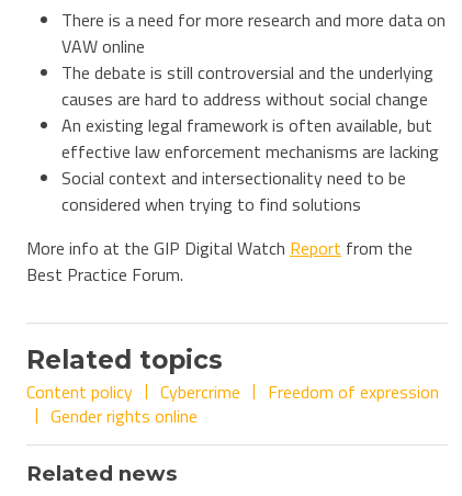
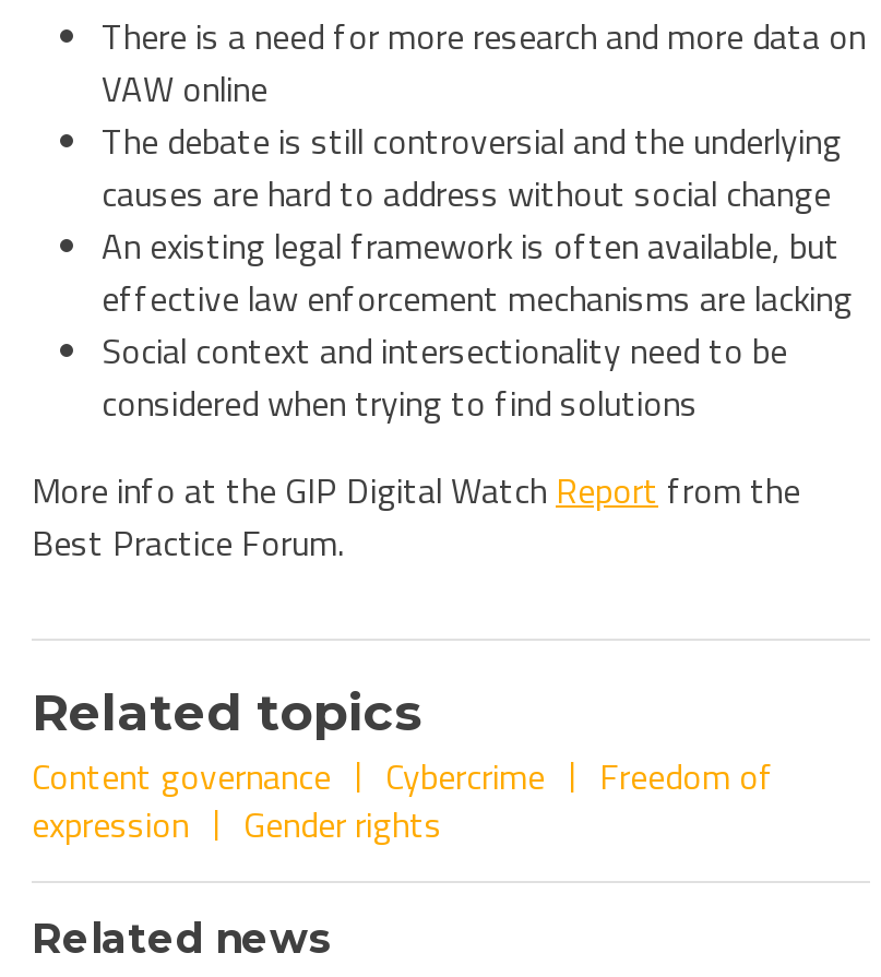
- Content policy
+ Content governance

- Freedom of expression
- Gender rights online
+ Freedom of
+ expression
+ Gender rights
